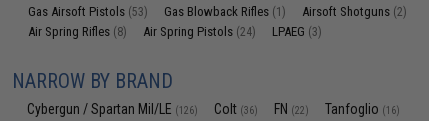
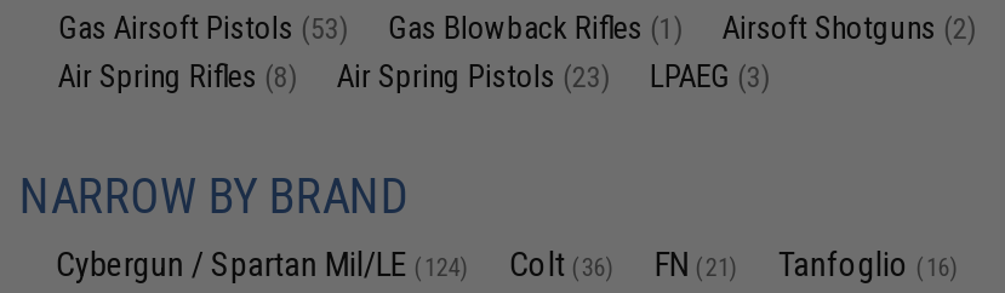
- Air Spring Pistols (24)
+ Air Spring Pistols (23)

- Cybergun / Spartan Mil/LE (126)
+ Cybergun / Spartan Mil/LE (124)

- FN (22)
+ FN (21)
